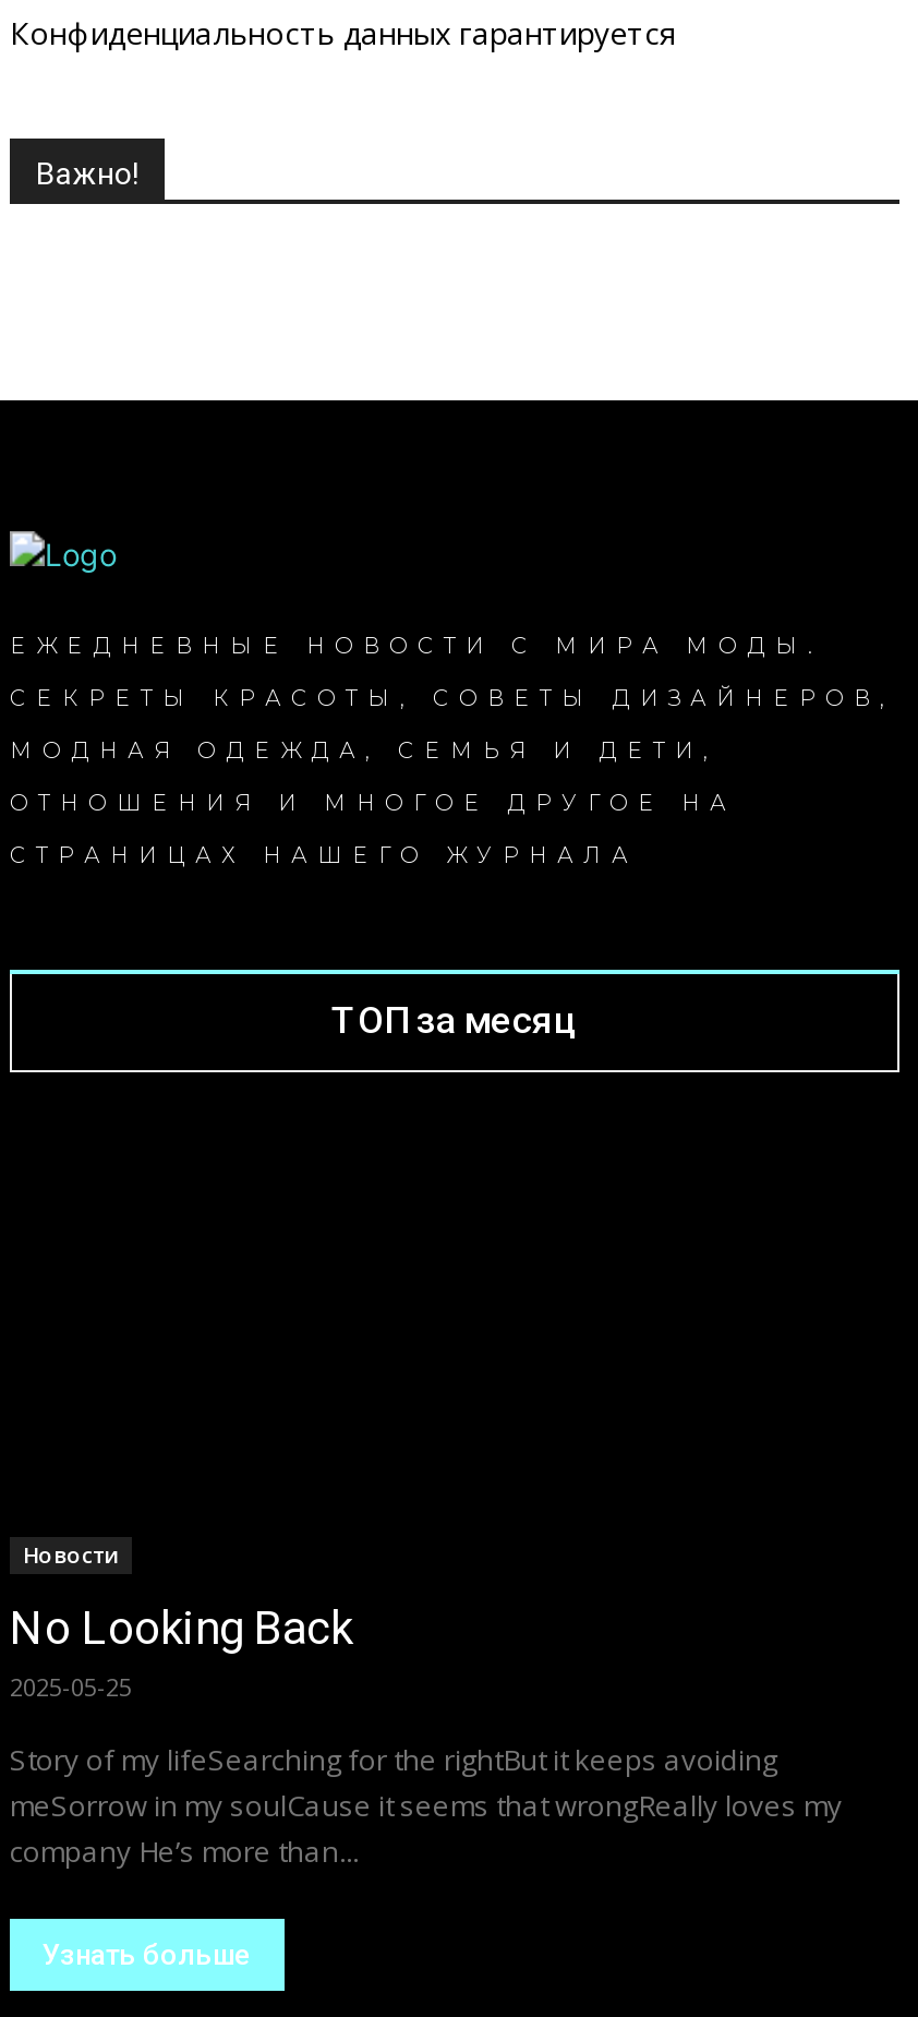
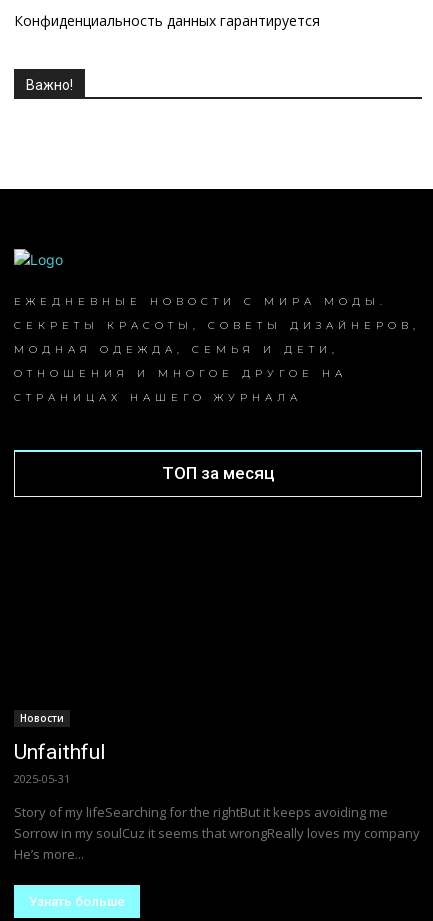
- No Looking Back
- 2025-05-25
+ Unfaithful
+ 2025-05-31

- Story of my lifeSearching for the rightBut it keeps avoiding
- meSorrow in my soulCause it seems that wrongReally loves my
- company He’s more than...
+ Story of my lifeSearching for the rightBut it keeps avoiding me
+ Sorrow in my soulCuz it seems that wrongReally loves my company
+ He’s more...
